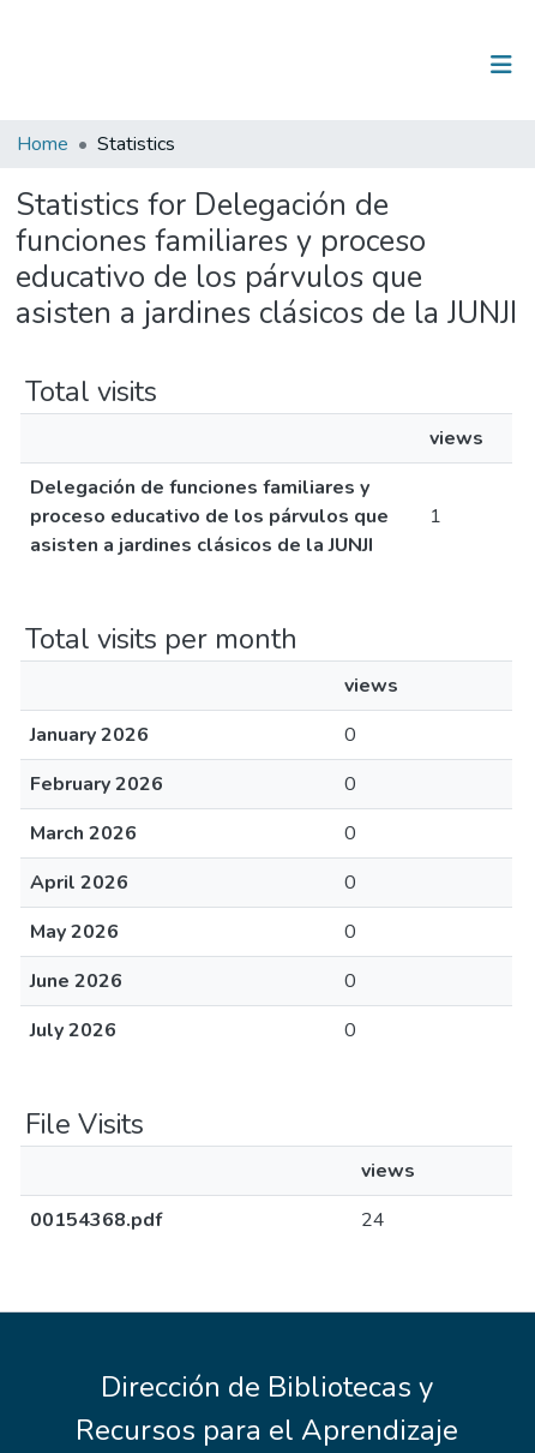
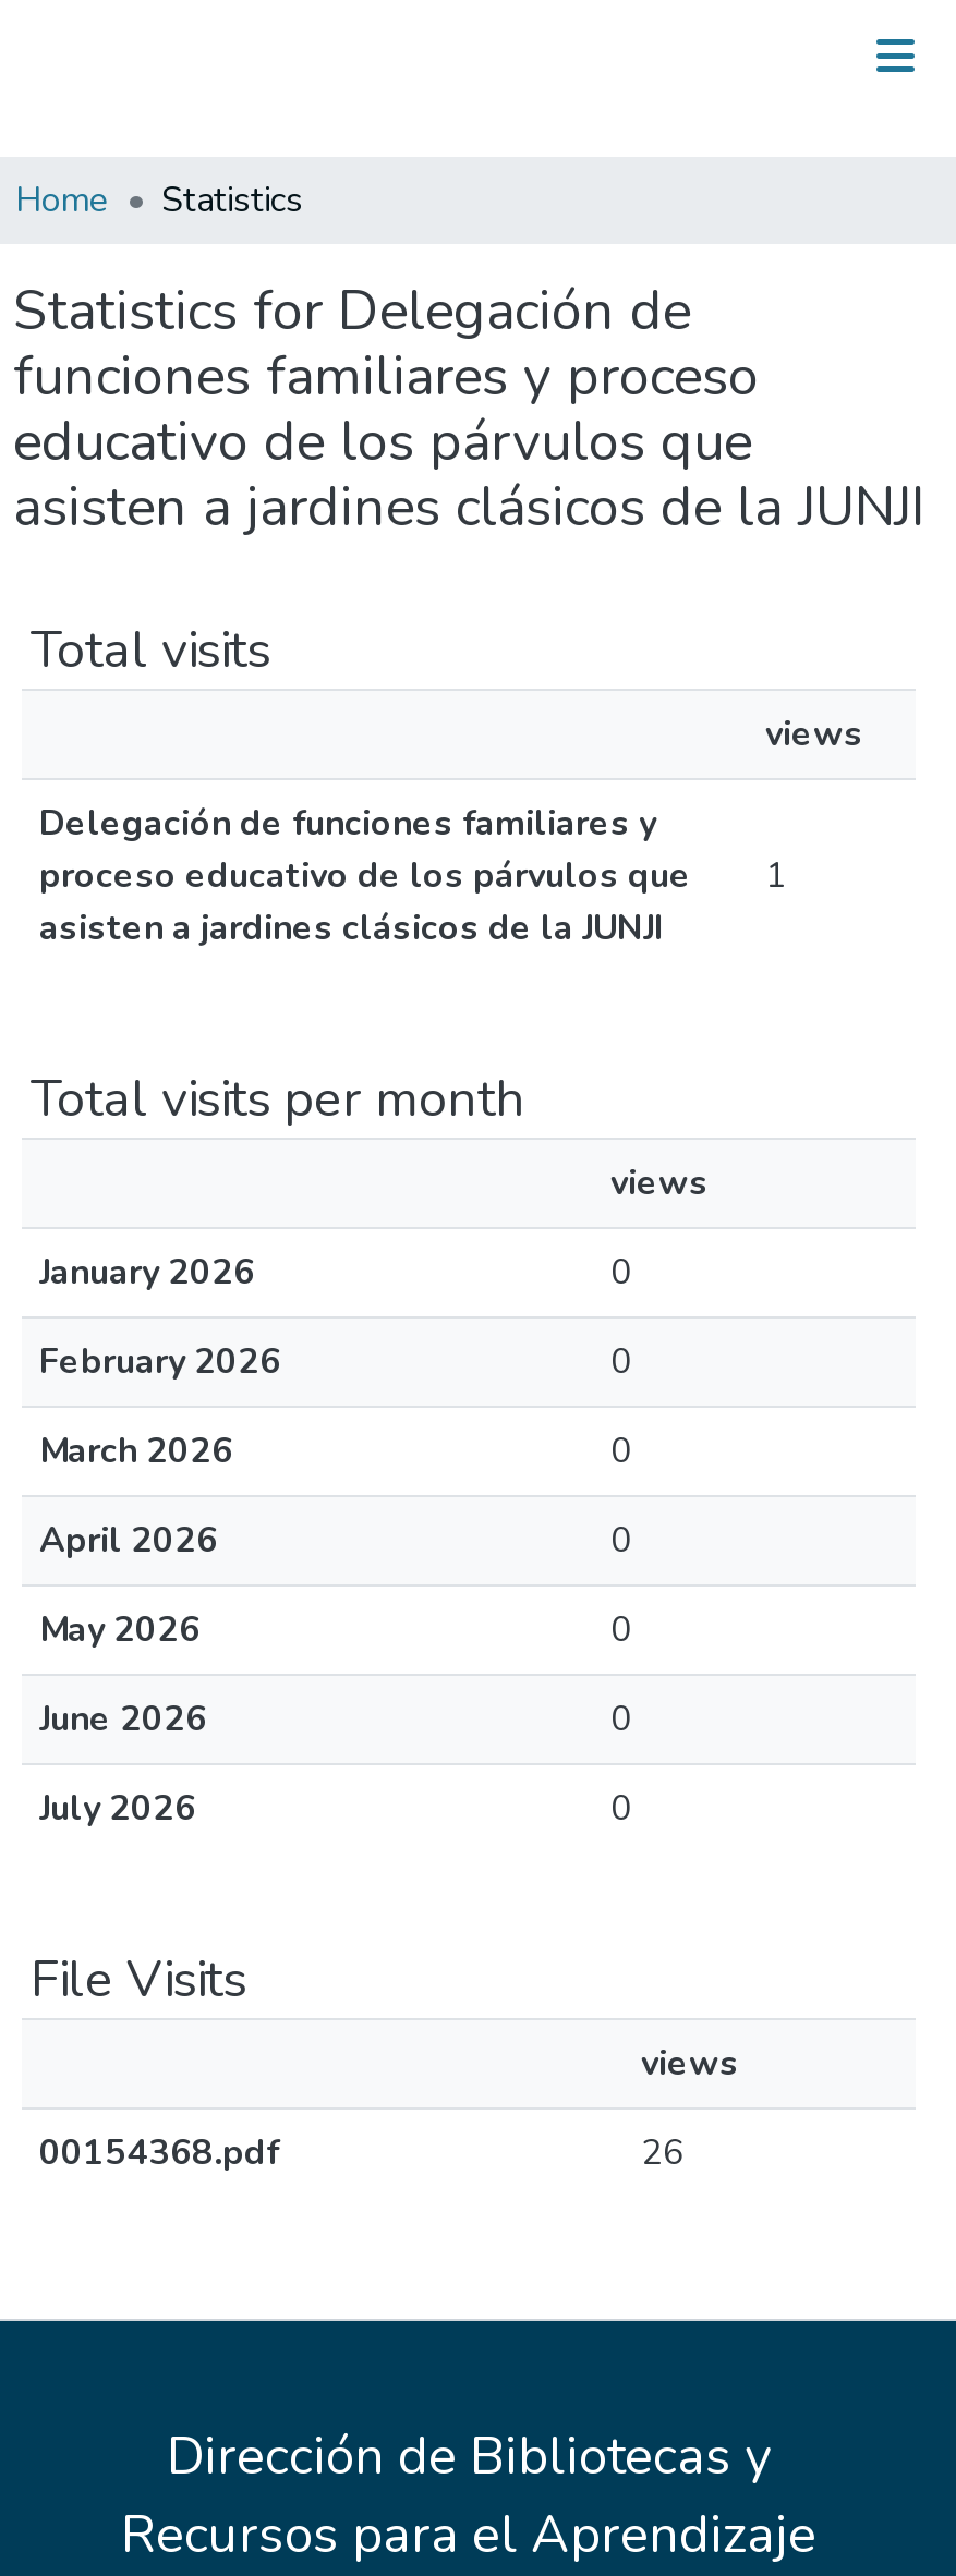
- 24
+ 26
